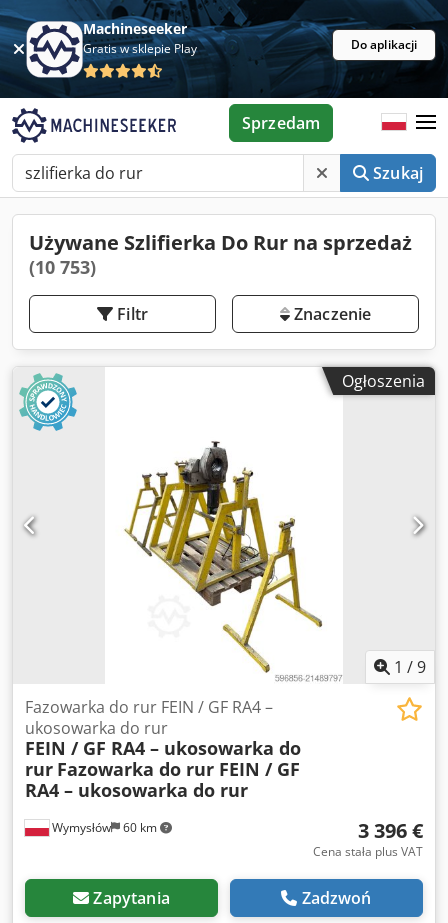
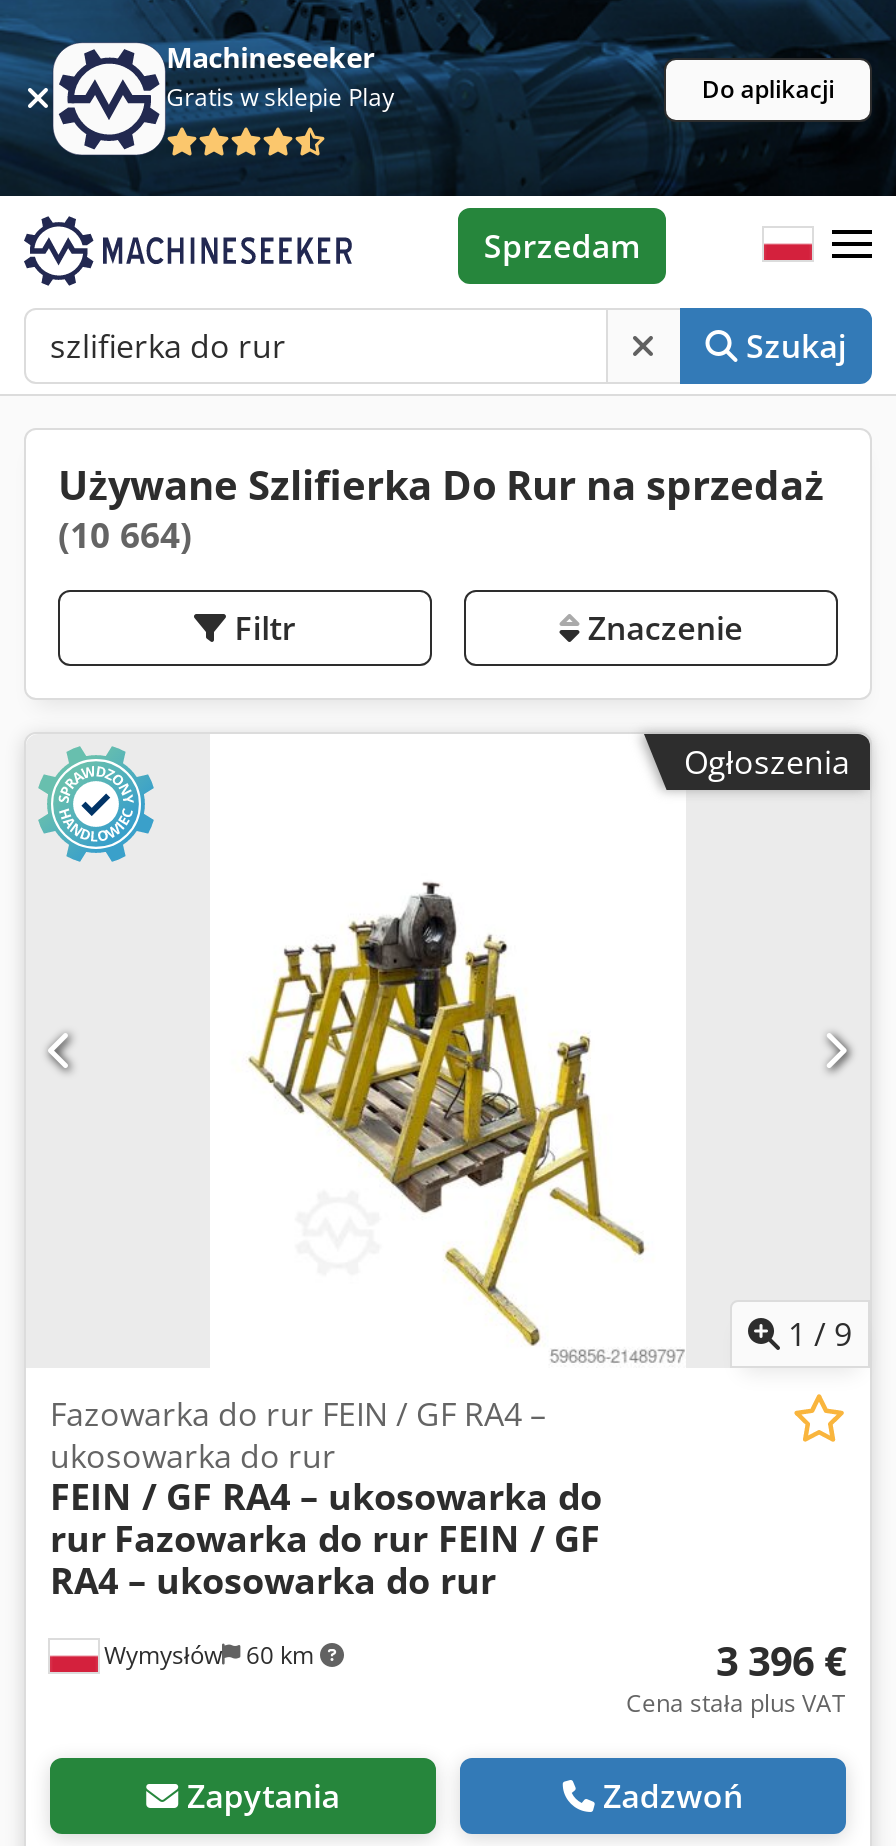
- (10 753)
+ (10 664)
